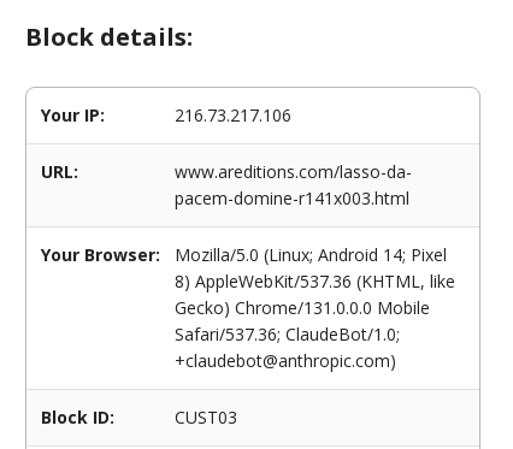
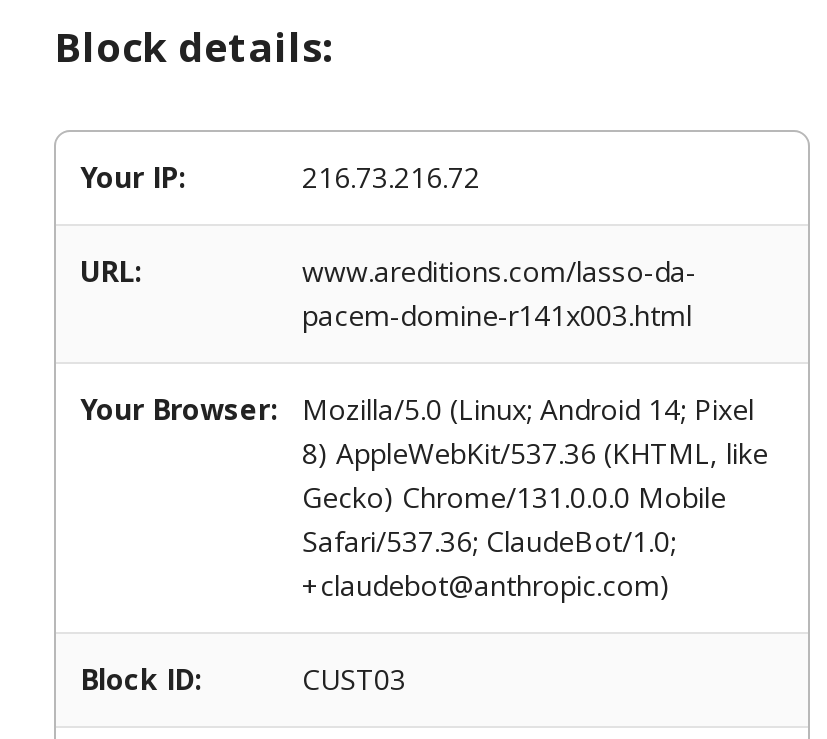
- 216.73.217.106
+ 216.73.216.72
